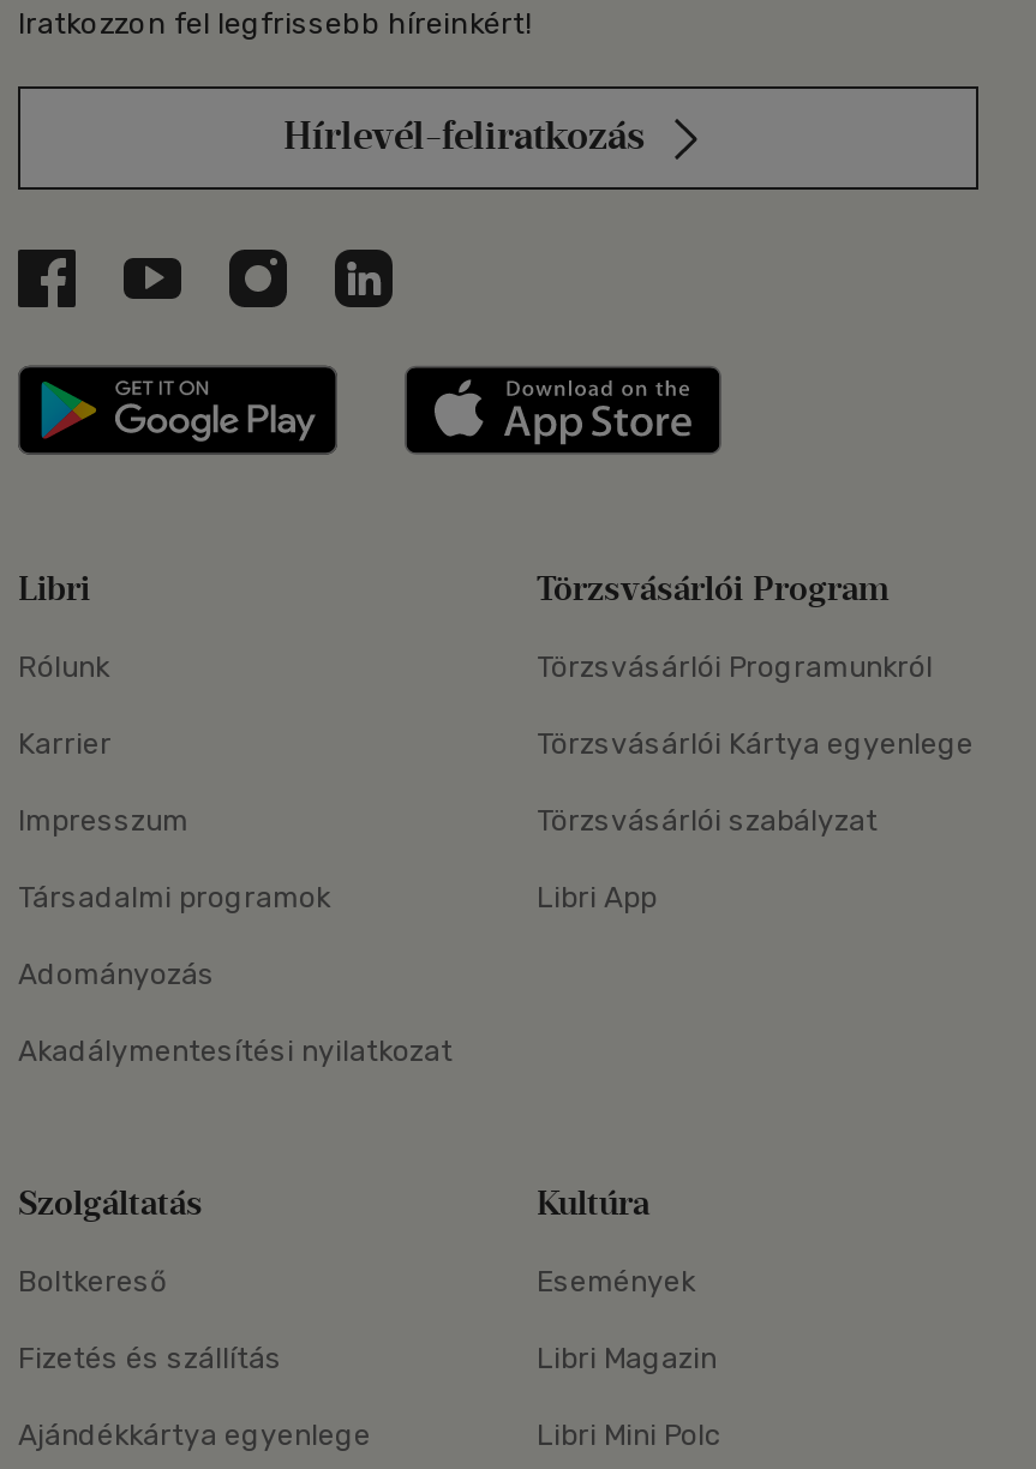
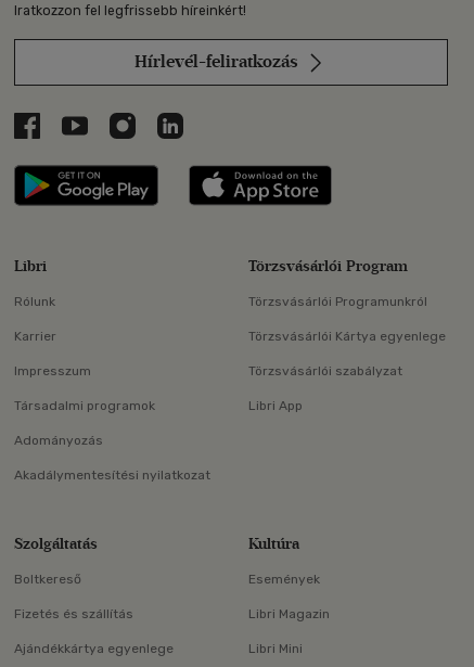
- Libri Mini Polc
+ Libri Mini
